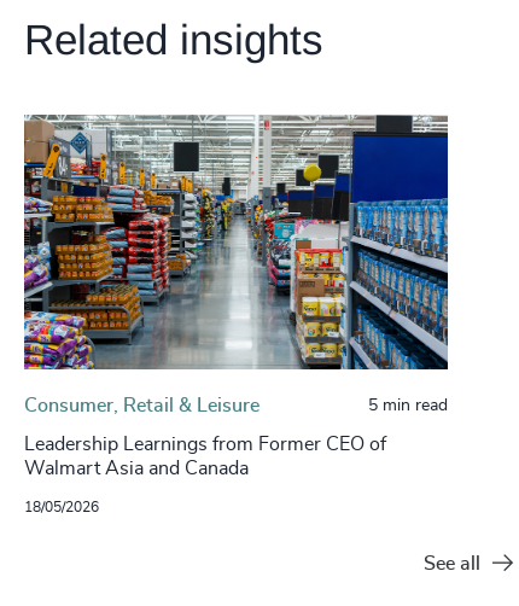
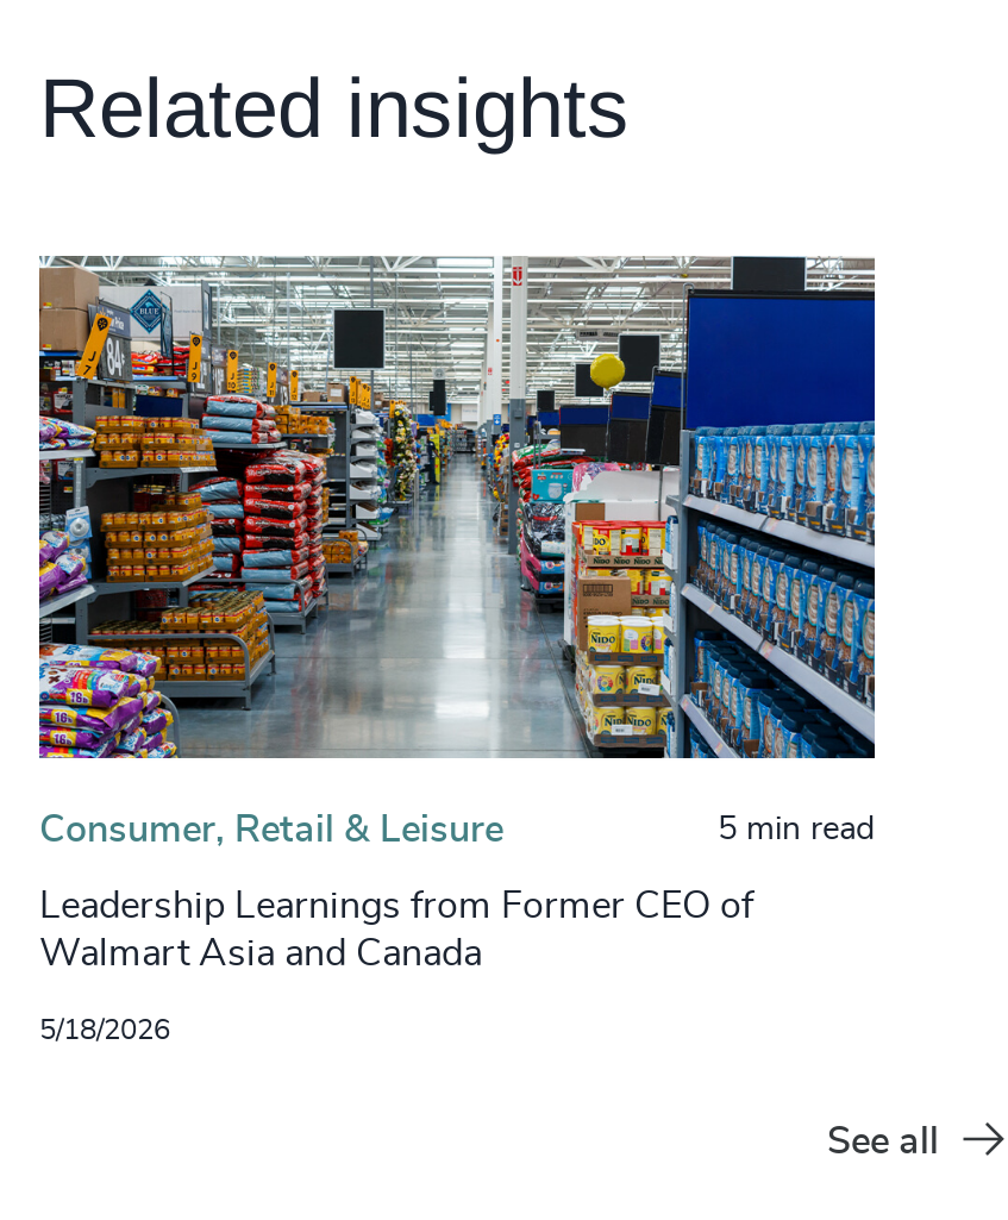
- 18/05/2026
+ 5/18/2026
